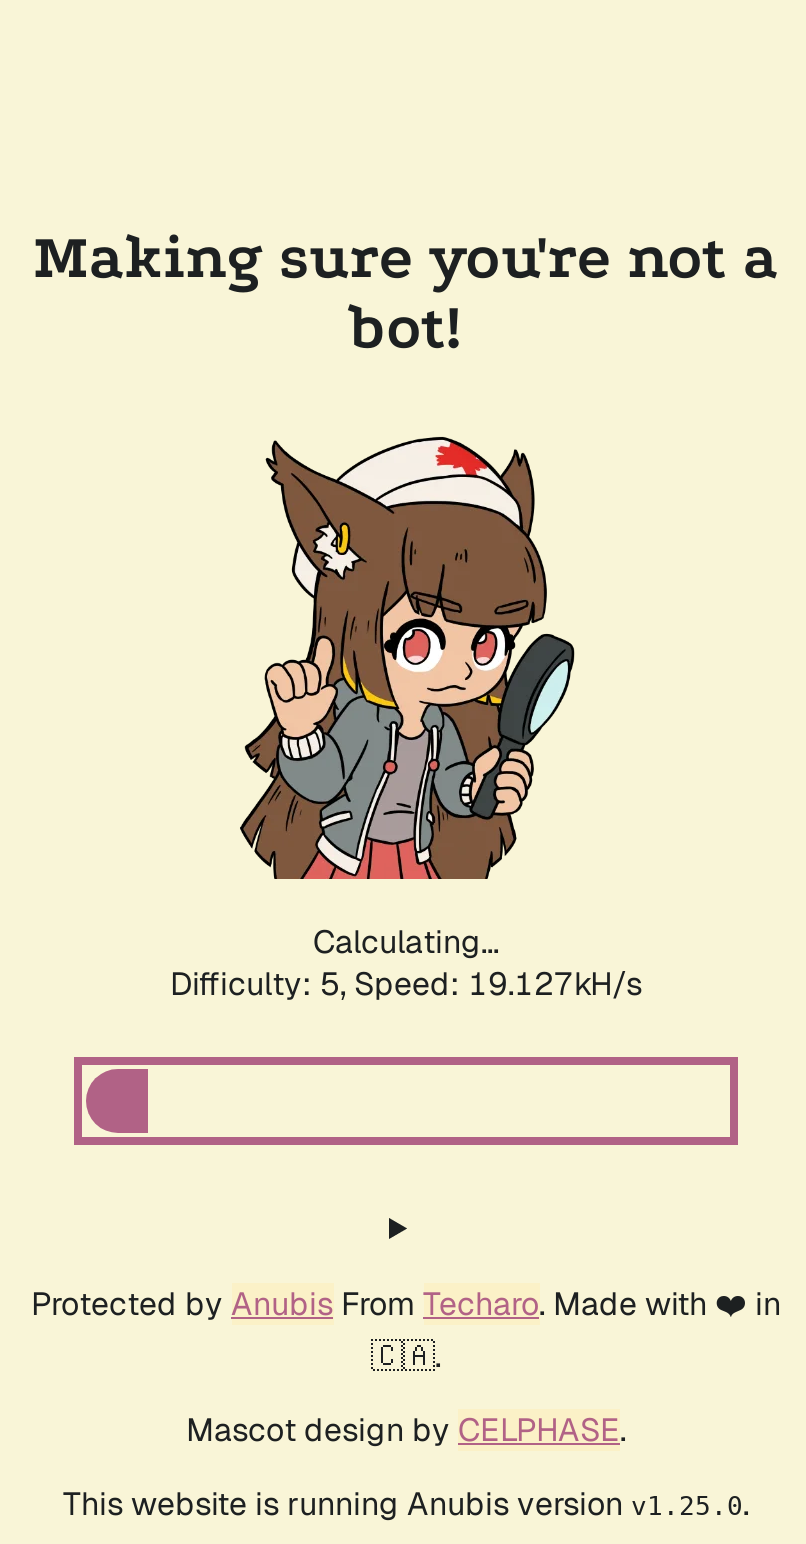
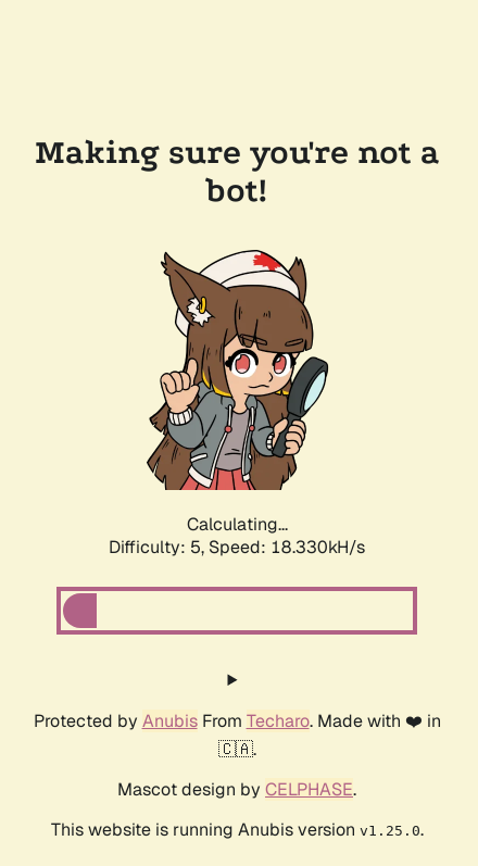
- Difficulty: 5, Speed: 19.127kH/s
+ Difficulty: 5, Speed: 18.330kH/s
